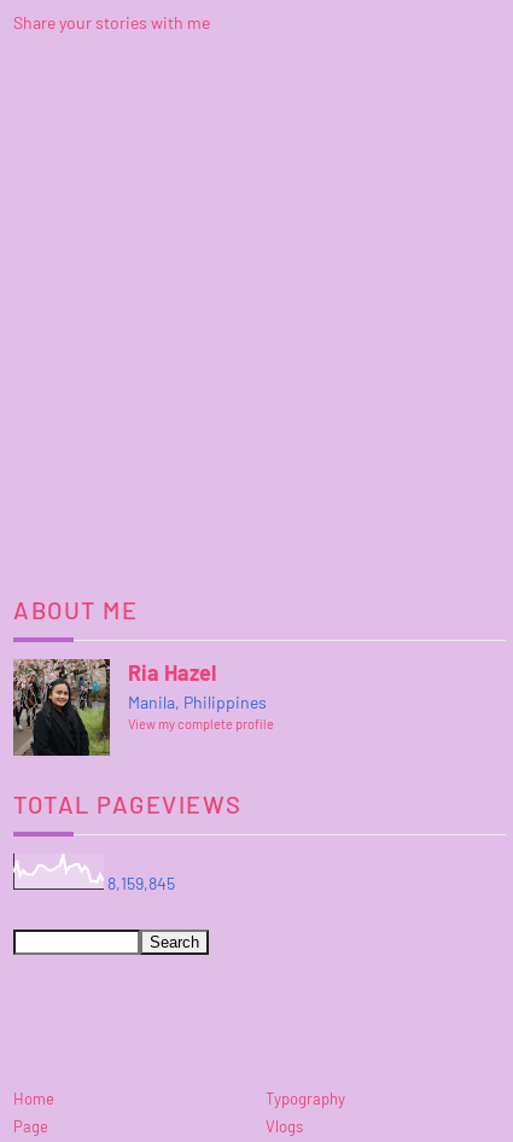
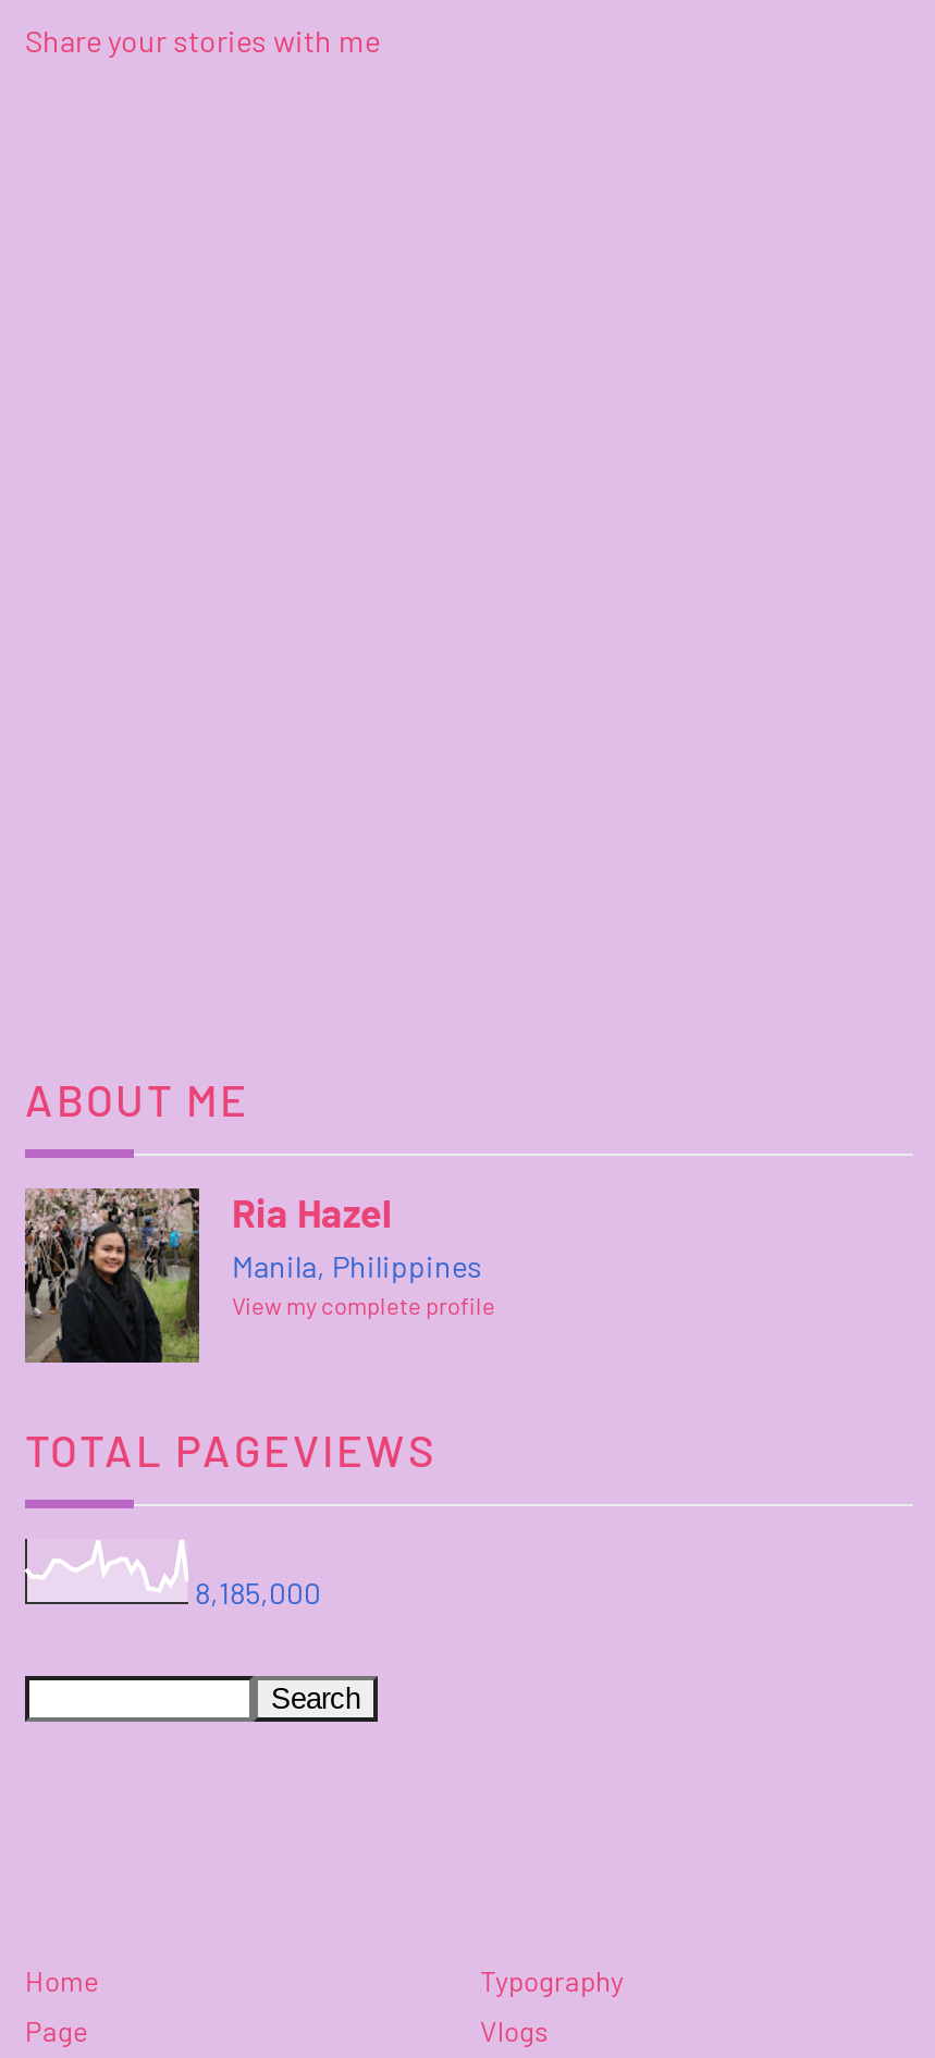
- 8,159,845
+ 8,185,000
